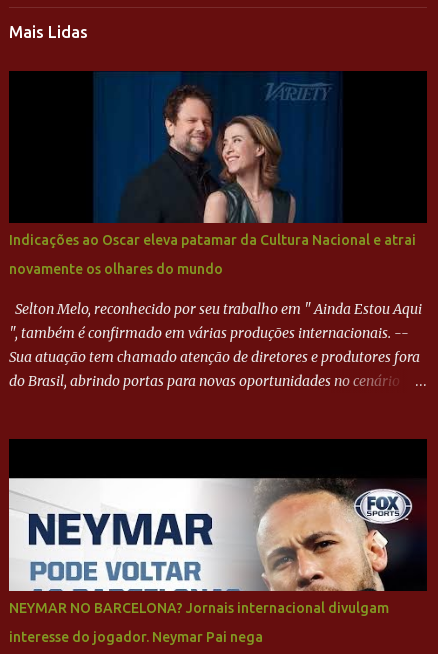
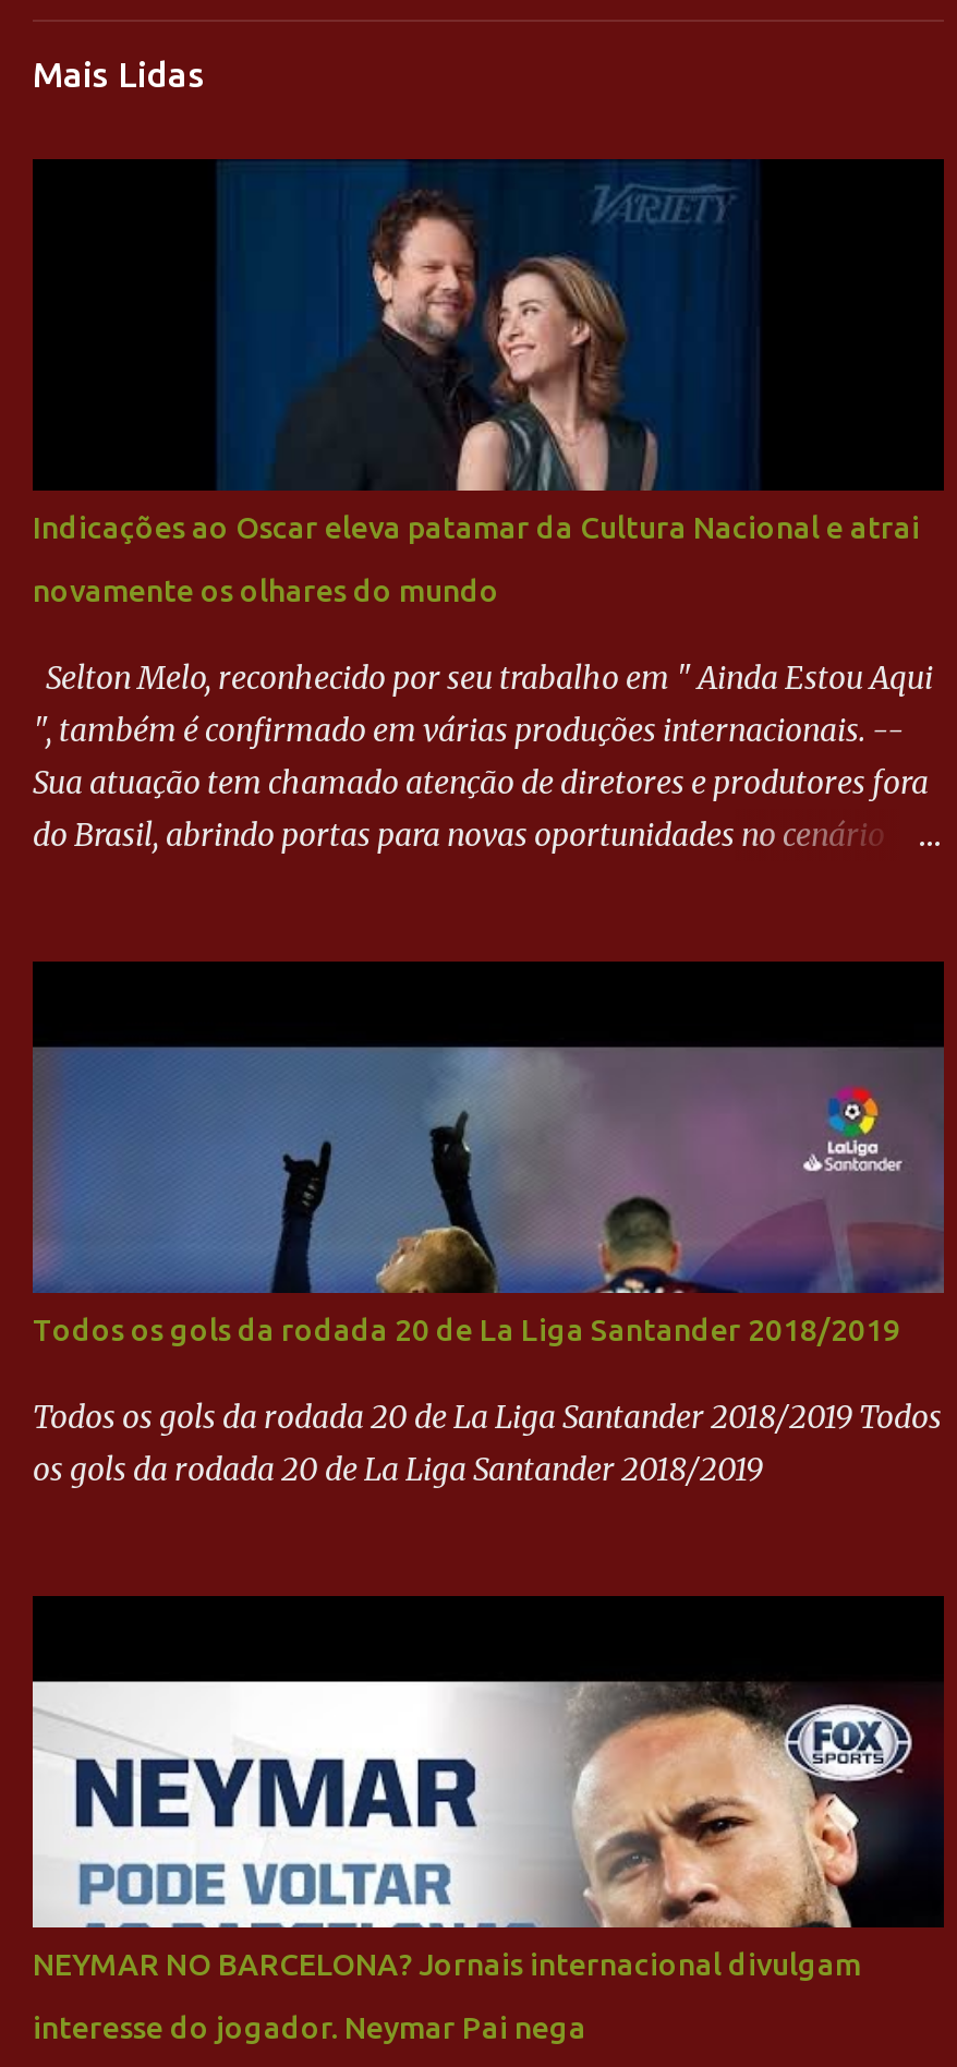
+ [image]
+ Todos os gols da rodada 20 de La Liga Santander 2018/2019
+ Todos os gols da rodada 20 de La Liga Santander 2018/2019 Todos
+ os gols da rodada 20 de La Liga Santander 2018/2019
